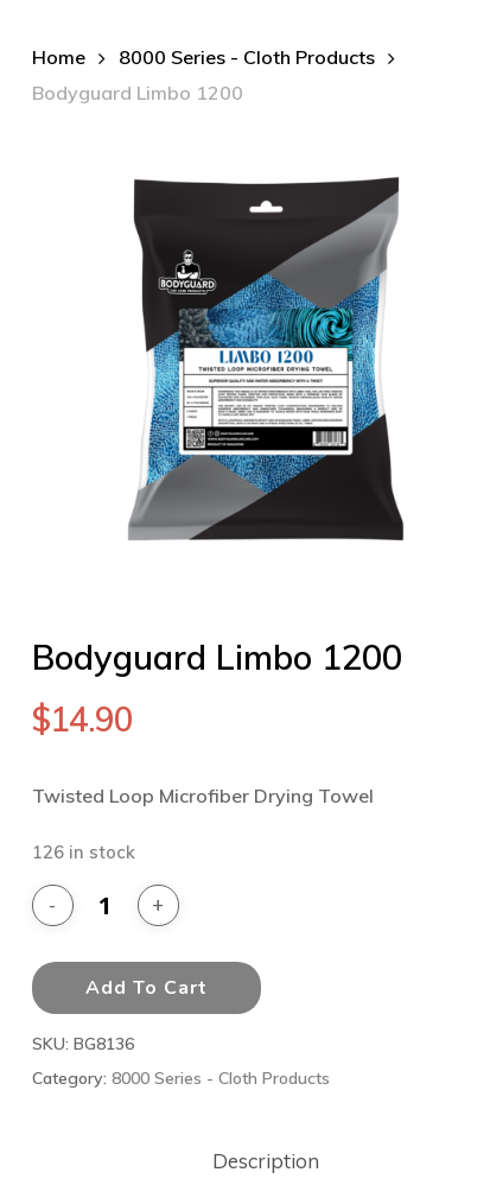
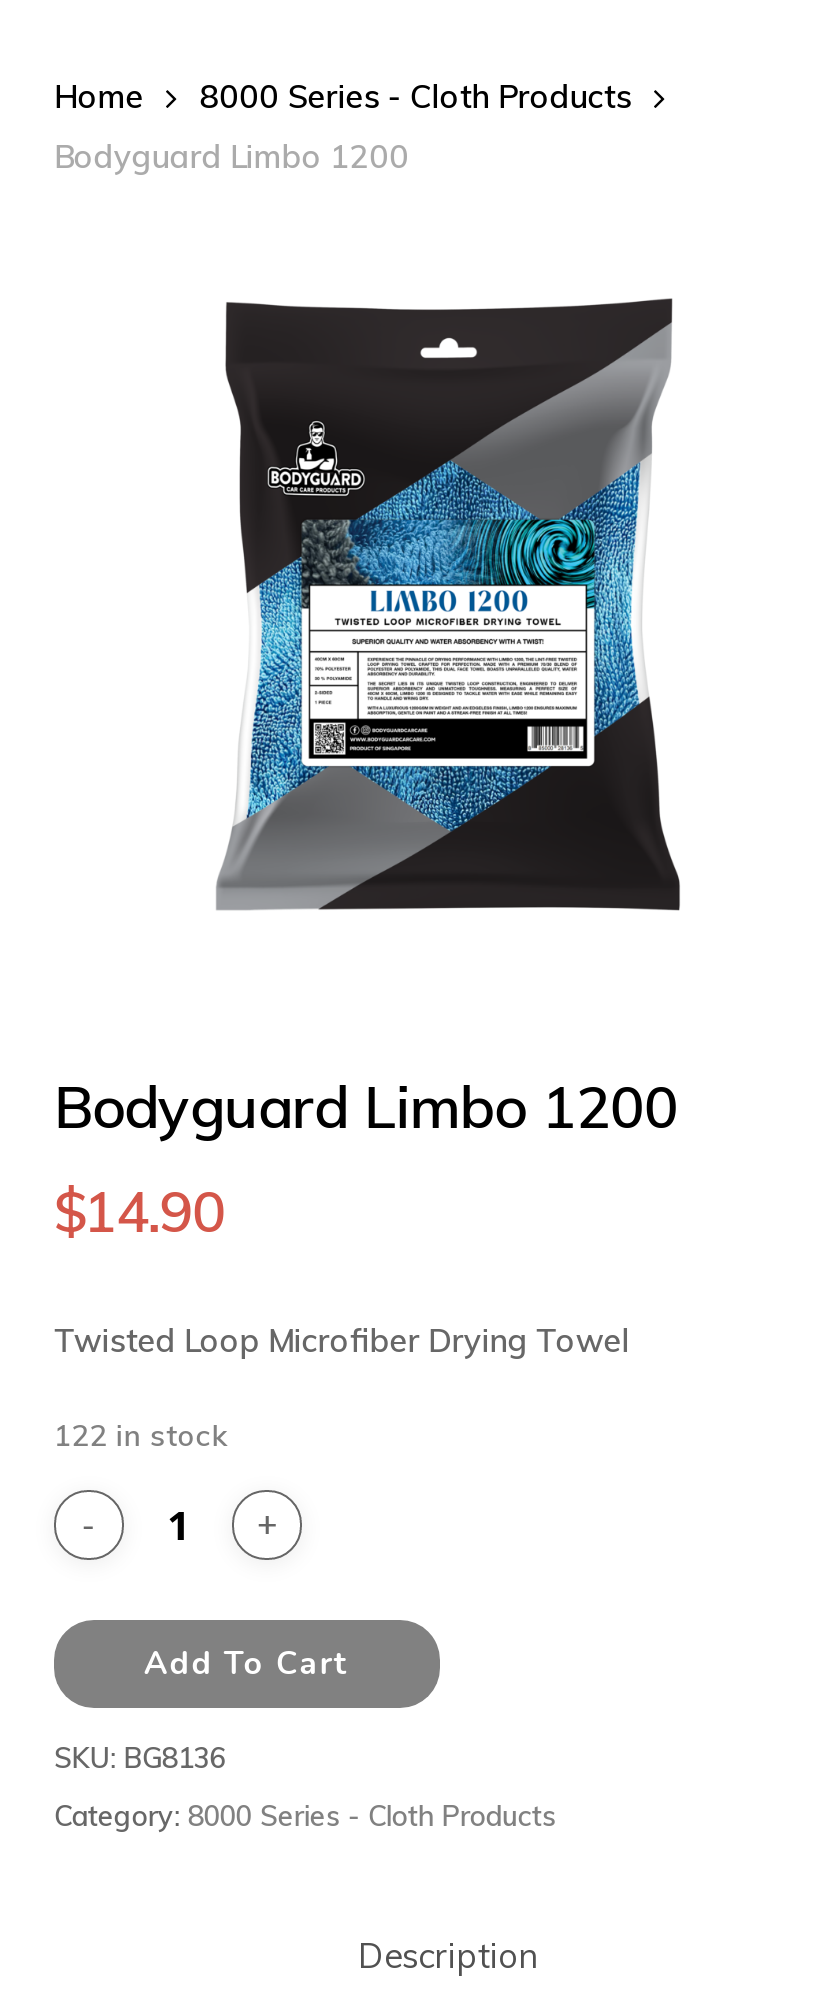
- 126 in stock
+ 122 in stock
